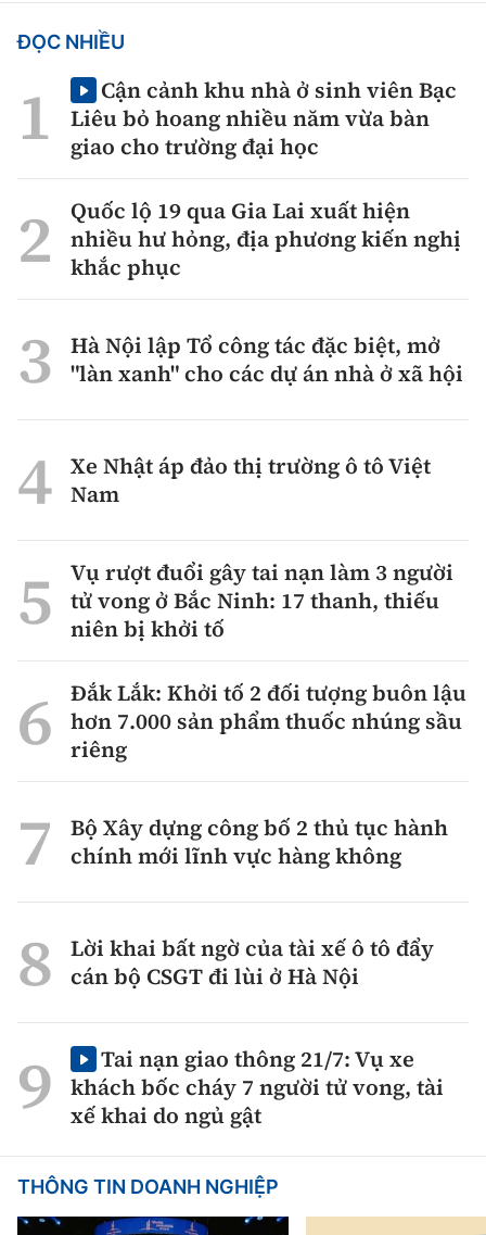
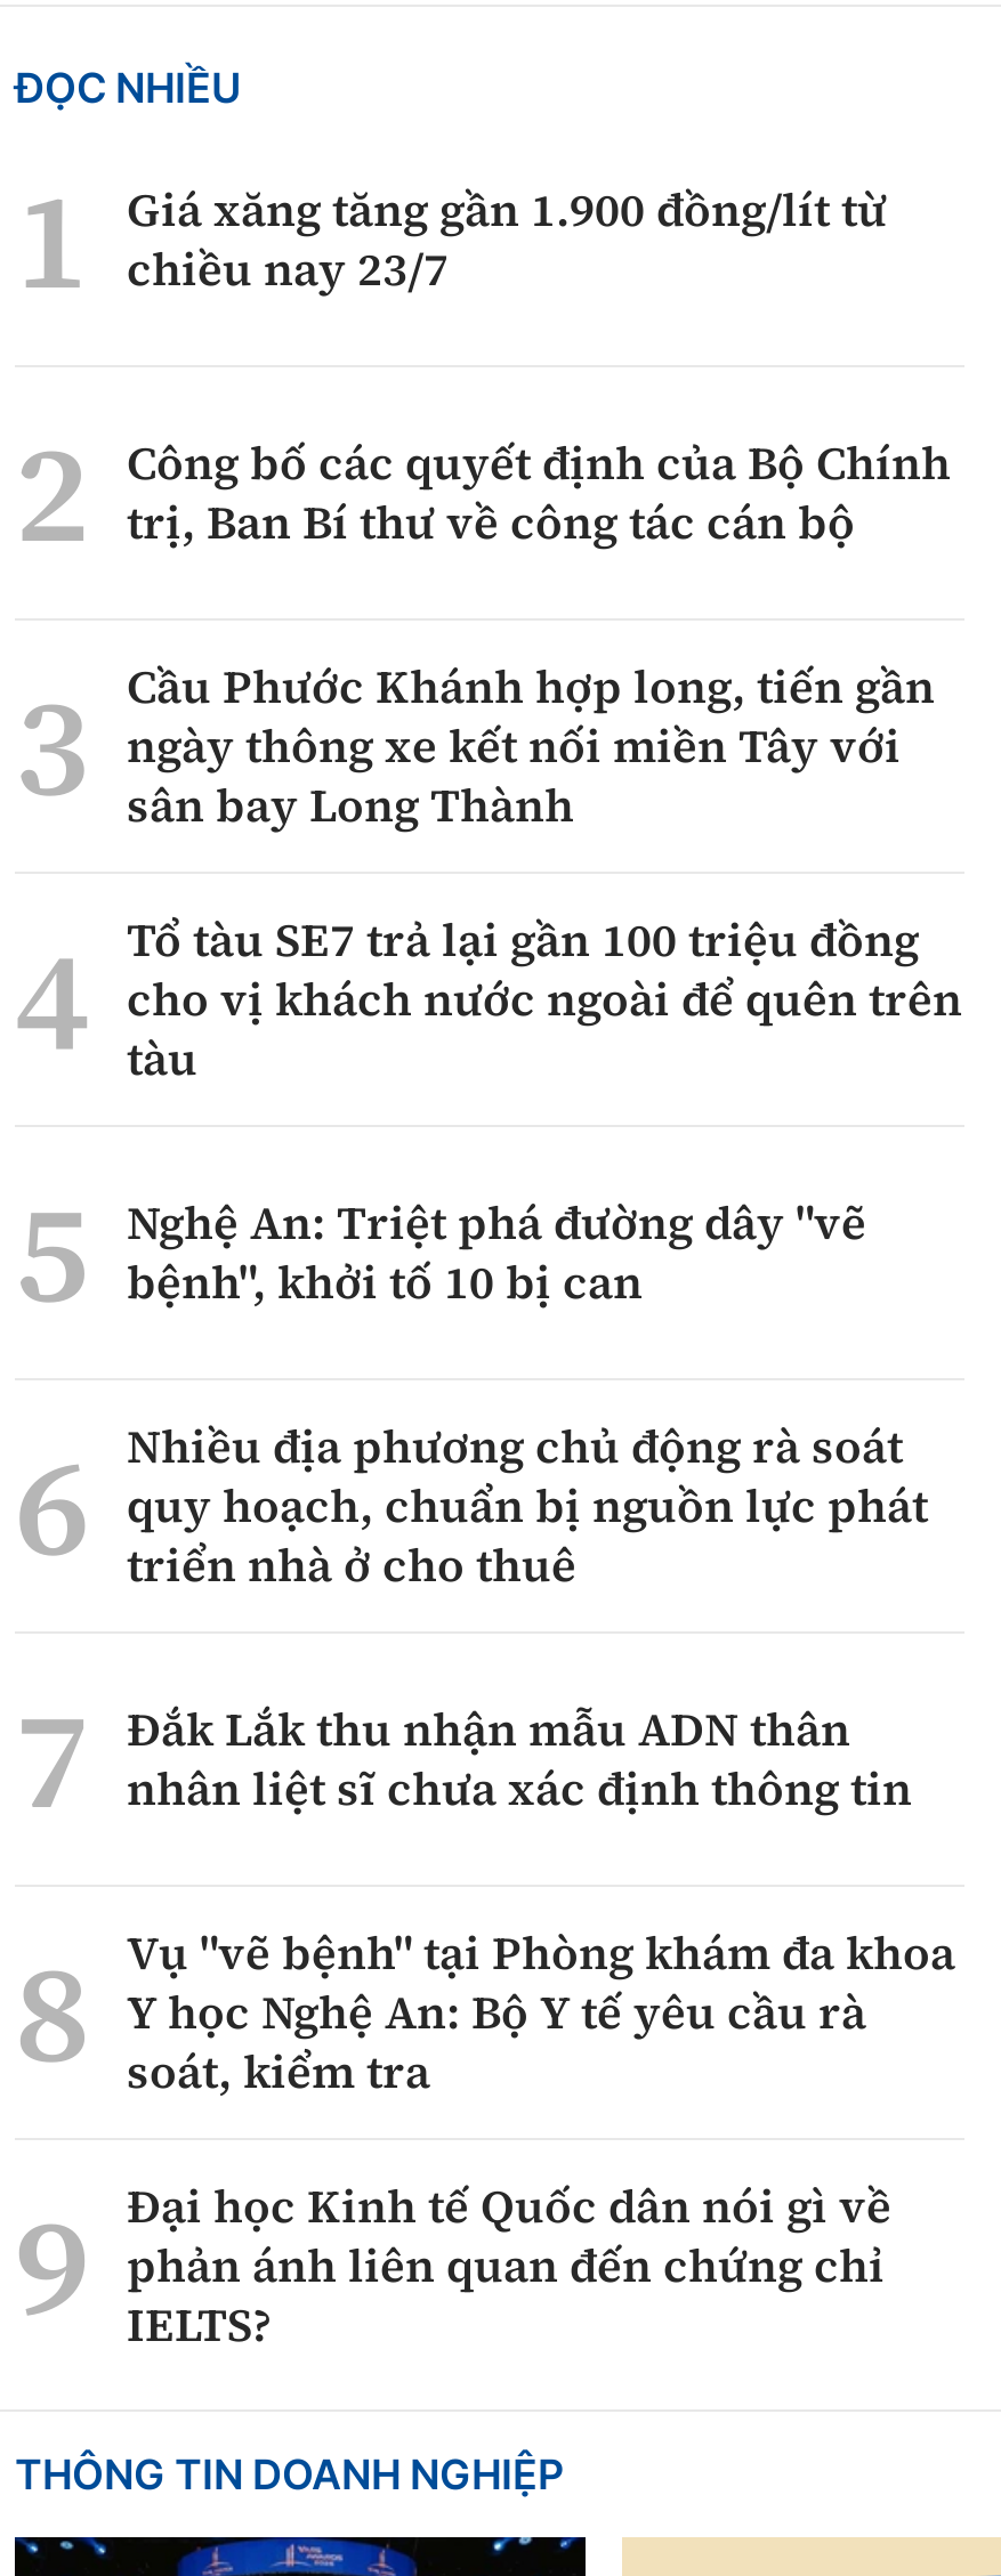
- Cận cảnh khu nhà ở sinh viên Bạc
- Liêu bỏ hoang nhiều năm vừa bàn
- giao cho trường đại học
+ Giá xăng tăng gần 1.900 đồng/lít từ
+ chiều nay 23/7

- Quốc lộ 19 qua Gia Lai xuất hiện
- nhiều hư hỏng, địa phương kiến nghị
- khắc phục
+ Công bố các quyết định của Bộ Chính
+ trị, Ban Bí thư về công tác cán bộ

- Hà Nội lập Tổ công tác đặc biệt, mở
- "làn xanh" cho các dự án nhà ở xã hội
+ Cầu Phước Khánh hợp long, tiến gần
+ ngày thông xe kết nối miền Tây với
+ sân bay Long Thành

- Xe Nhật áp đảo thị trường ô tô Việt
- Nam
+ Tổ tàu SE7 trả lại gần 100 triệu đồng
+ cho vị khách nước ngoài để quên trên
+ tàu

- Vụ rượt đuổi gây tai nạn làm 3 người
- tử vong ở Bắc Ninh: 17 thanh, thiếu
- niên bị khởi tố
+ Nghệ An: Triệt phá đường dây "vẽ
+ bệnh", khởi tố 10 bị can

- Đắk Lắk: Khởi tố 2 đối tượng buôn lậu
- hơn 7.000 sản phẩm thuốc nhúng sầu
- riêng
+ Nhiều địa phương chủ động rà soát
+ quy hoạch, chuẩn bị nguồn lực phát
+ triển nhà ở cho thuê

- Bộ Xây dựng công bố 2 thủ tục hành
- chính mới lĩnh vực hàng không
+ Đắk Lắk thu nhận mẫu ADN thân
+ nhân liệt sĩ chưa xác định thông tin

- Lời khai bất ngờ của tài xế ô tô đẩy
- cán bộ CSGT đi lùi ở Hà Nội
+ Vụ "vẽ bệnh" tại Phòng khám đa khoa
+ Y học Nghệ An: Bộ Y tế yêu cầu rà
+ soát, kiểm tra

- Tai nạn giao thông 21/7: Vụ xe
- khách bốc cháy 7 người tử vong, tài
- xế khai do ngủ gật
+ Đại học Kinh tế Quốc dân nói gì về
+ phản ánh liên quan đến chứng chỉ
+ IELTS?
